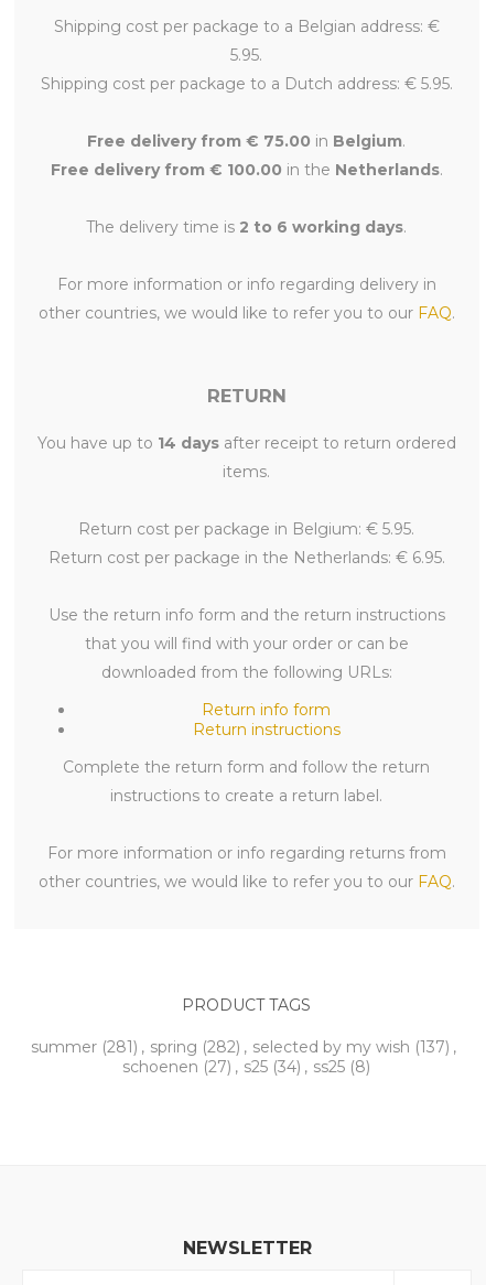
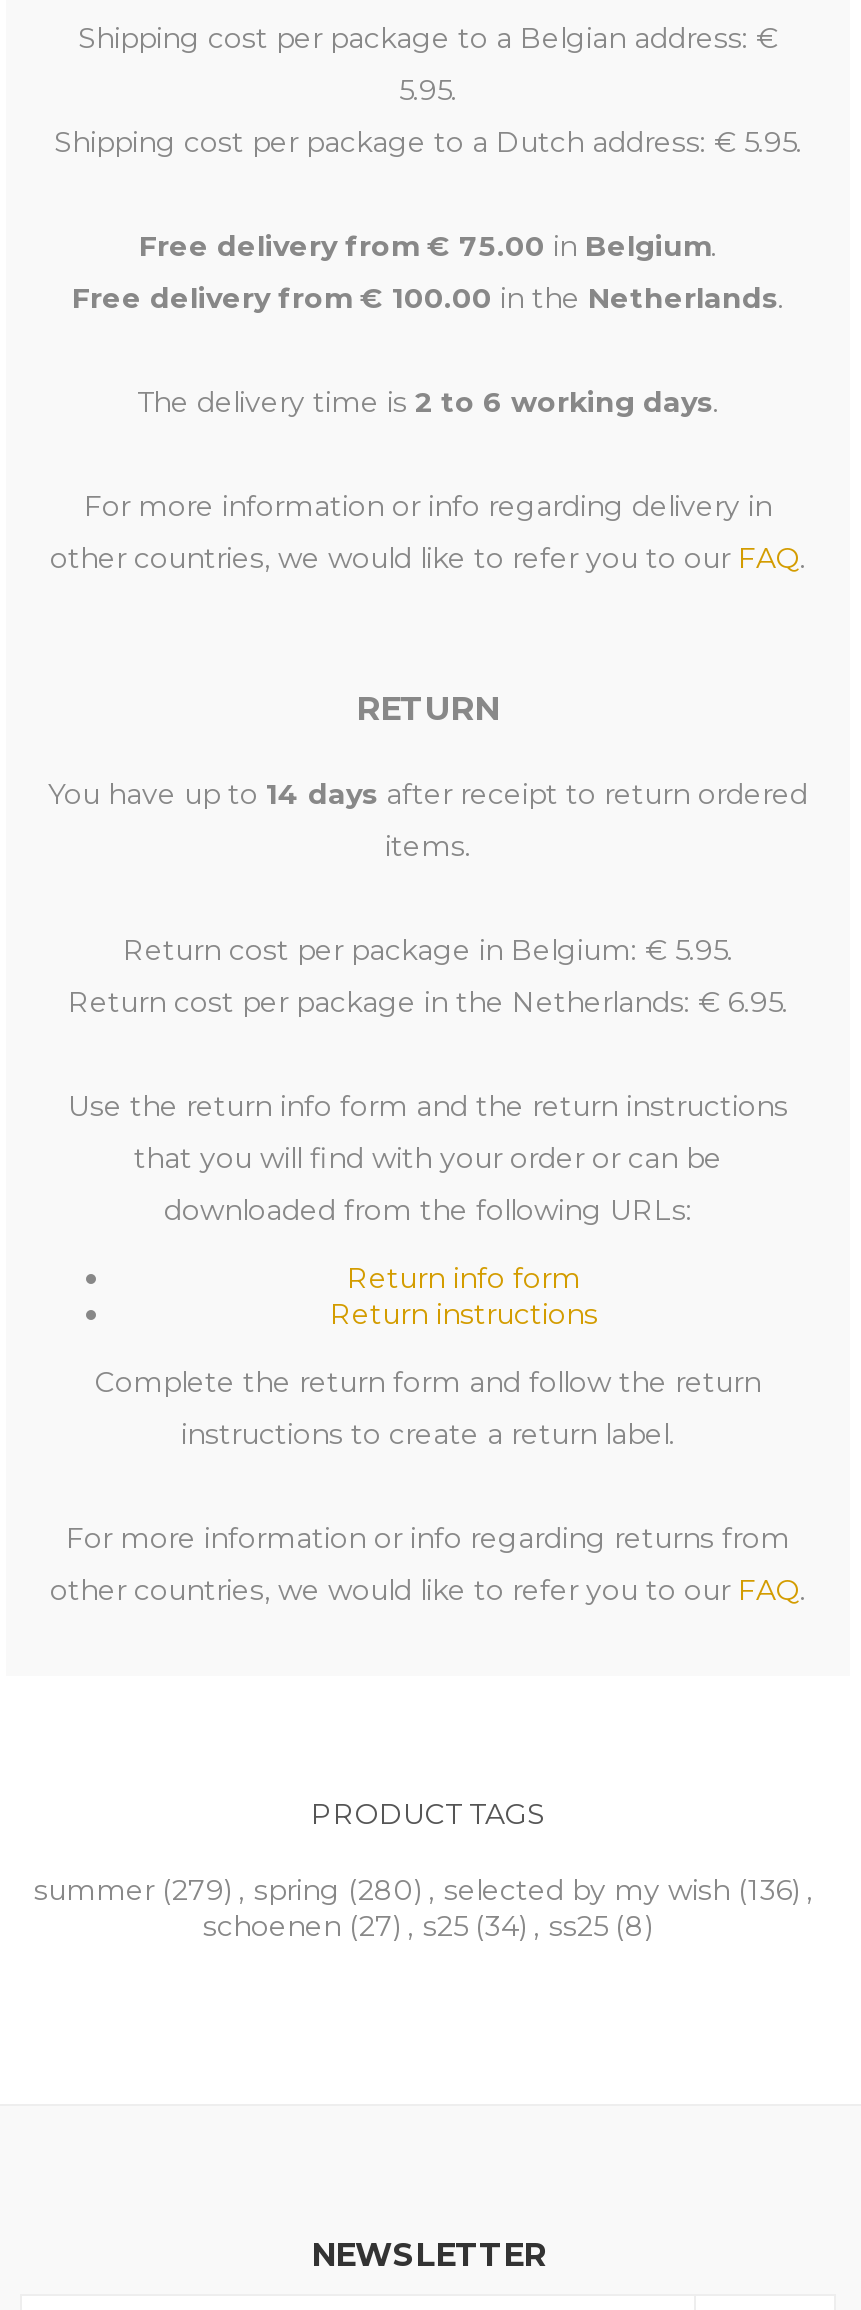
- summer (281) , spring (282) , selected by my wish (137) ,
+ summer (279) , spring (280) , selected by my wish (136) ,
